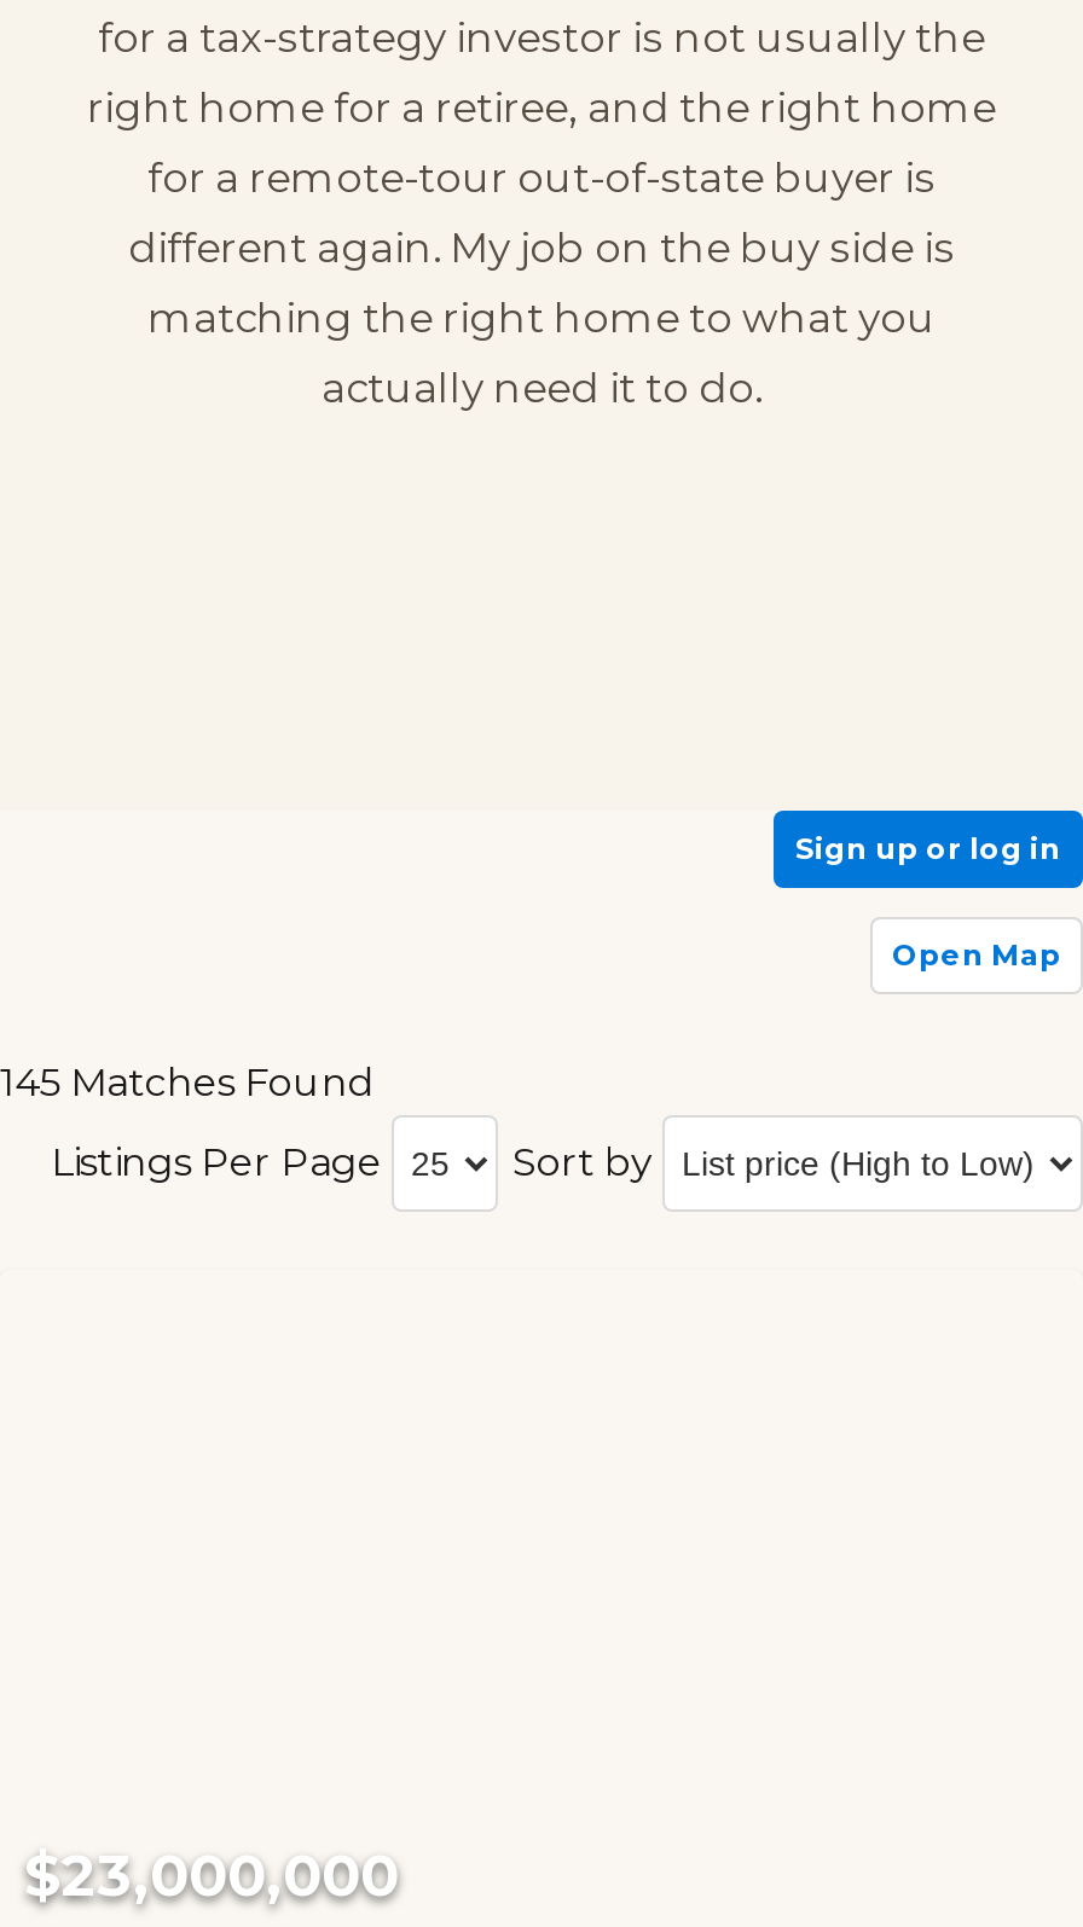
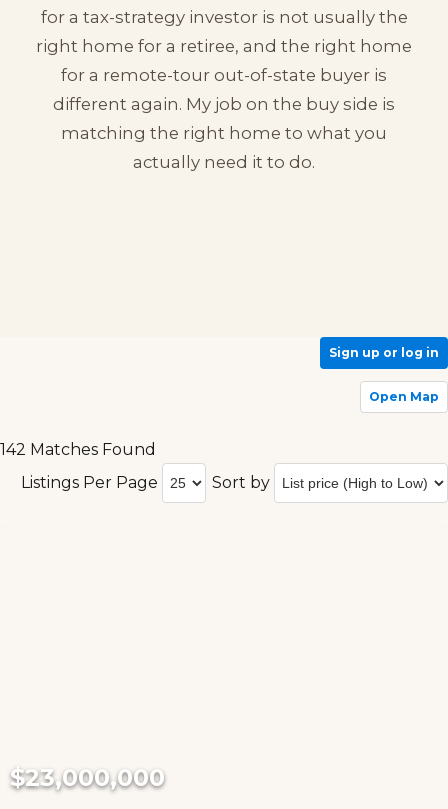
- 145 Matches Found
+ 142 Matches Found
